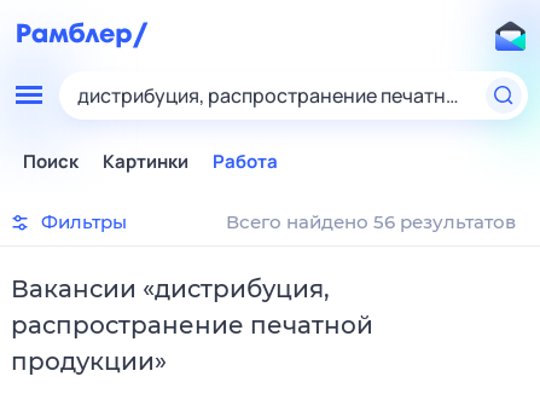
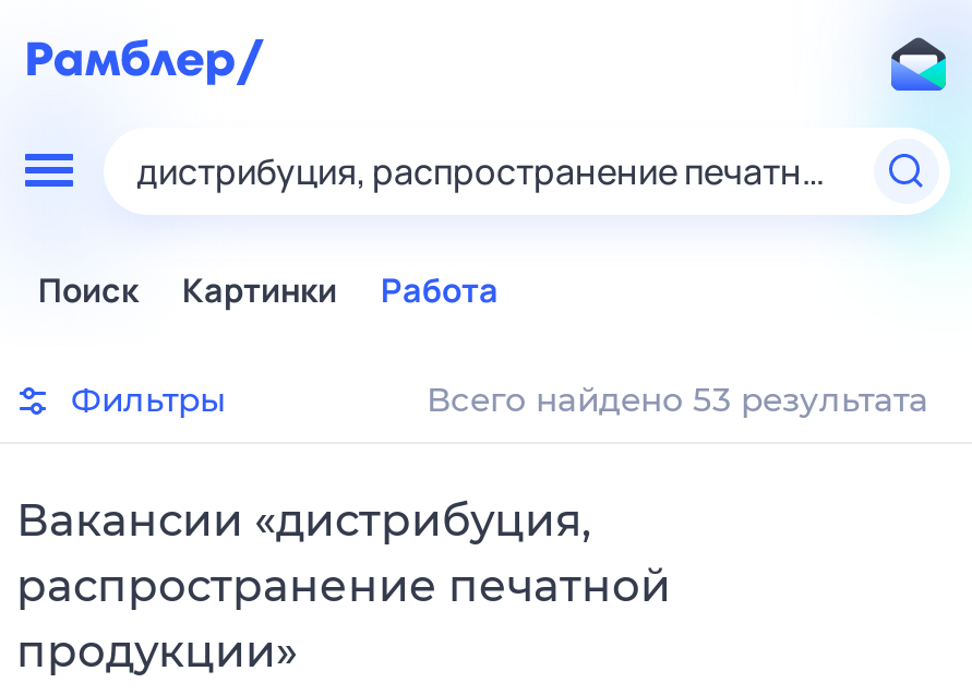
- Всего найдено 56 результатов
+ Всего найдено 53 результата
